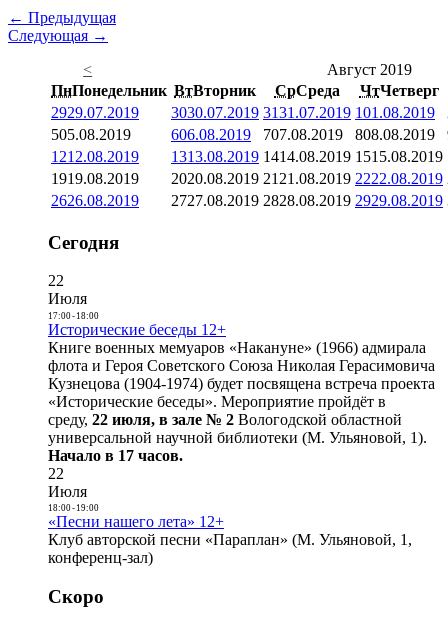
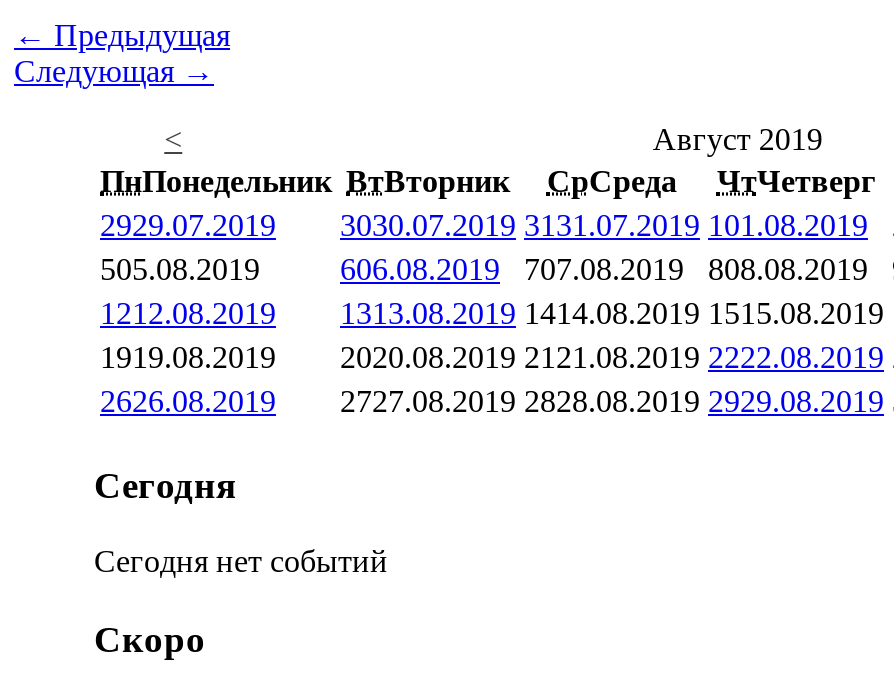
- 22
- Июля
- 17:00 - 18:00
- Исторические беседы 12+
- Книге военных мемуаров «Накануне» (1966) адмирала
- флота и Героя Советского Союза Николая Герасимовича
- Кузнецова (1904-1974) будет посвящена встреча проекта
- «Исторические беседы». Мероприятие пройдёт в
- среду, 22 июля, в зале № 2 Вологодской областной
- универсальной научной библиотеки (М. Ульяновой, 1).
- Начало в 17 часов.
- 22
- Июля
- 18:00 - 19:00
- «Песни нашего лета» 12+
- Клуб авторской песни «Параплан» (М. Ульяновой, 1,
- конференц-зал)
+ Сегодня нет событий
